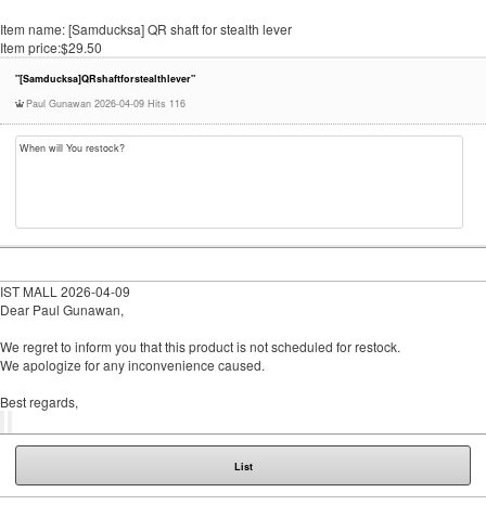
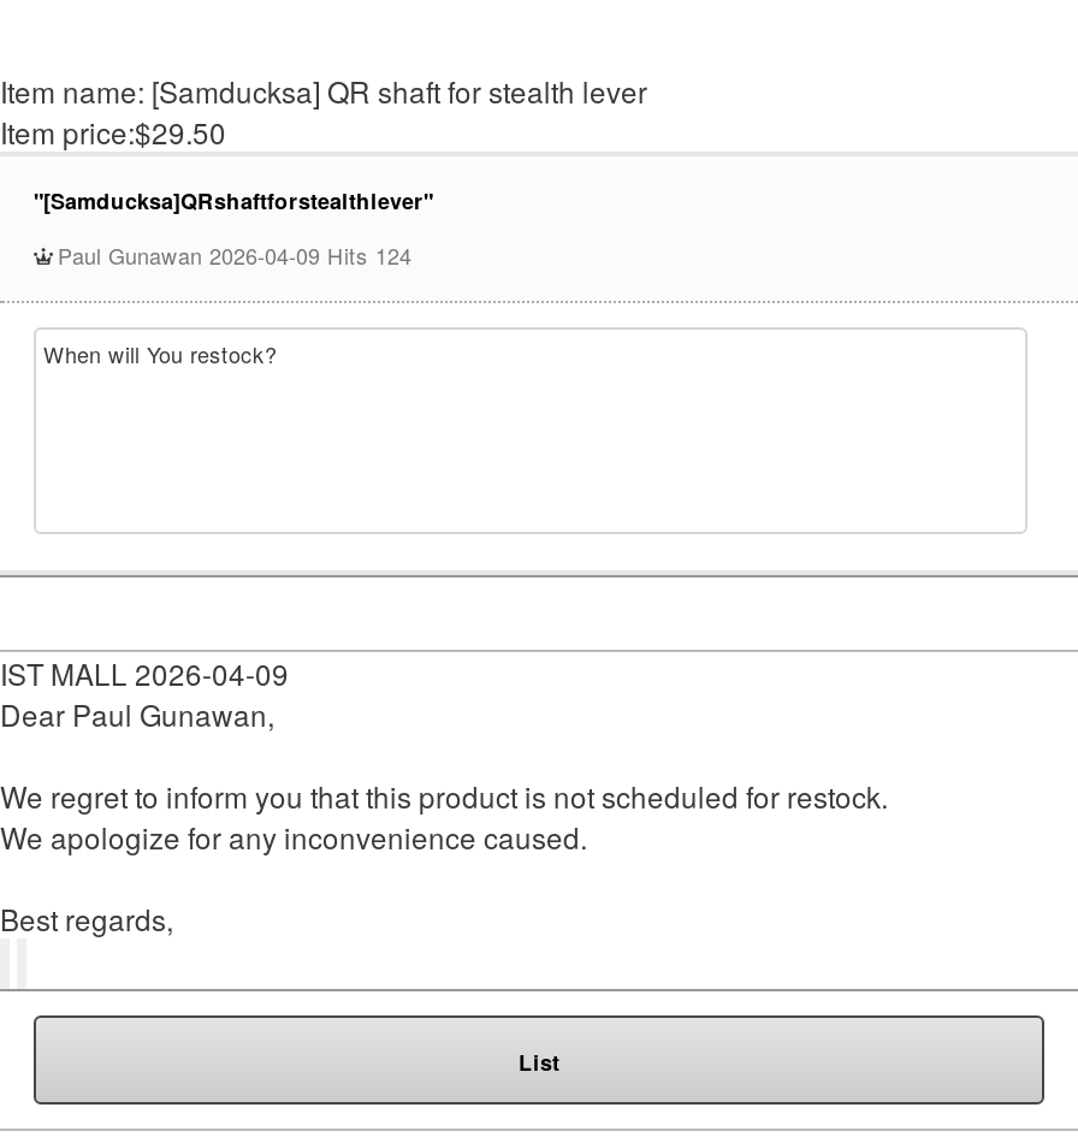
- Paul Gunawan 2026-04-09 Hits 116
+ Paul Gunawan 2026-04-09 Hits 124
